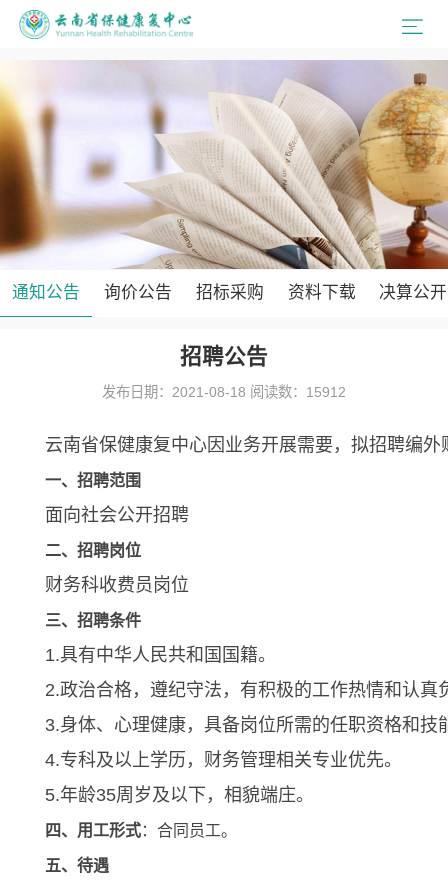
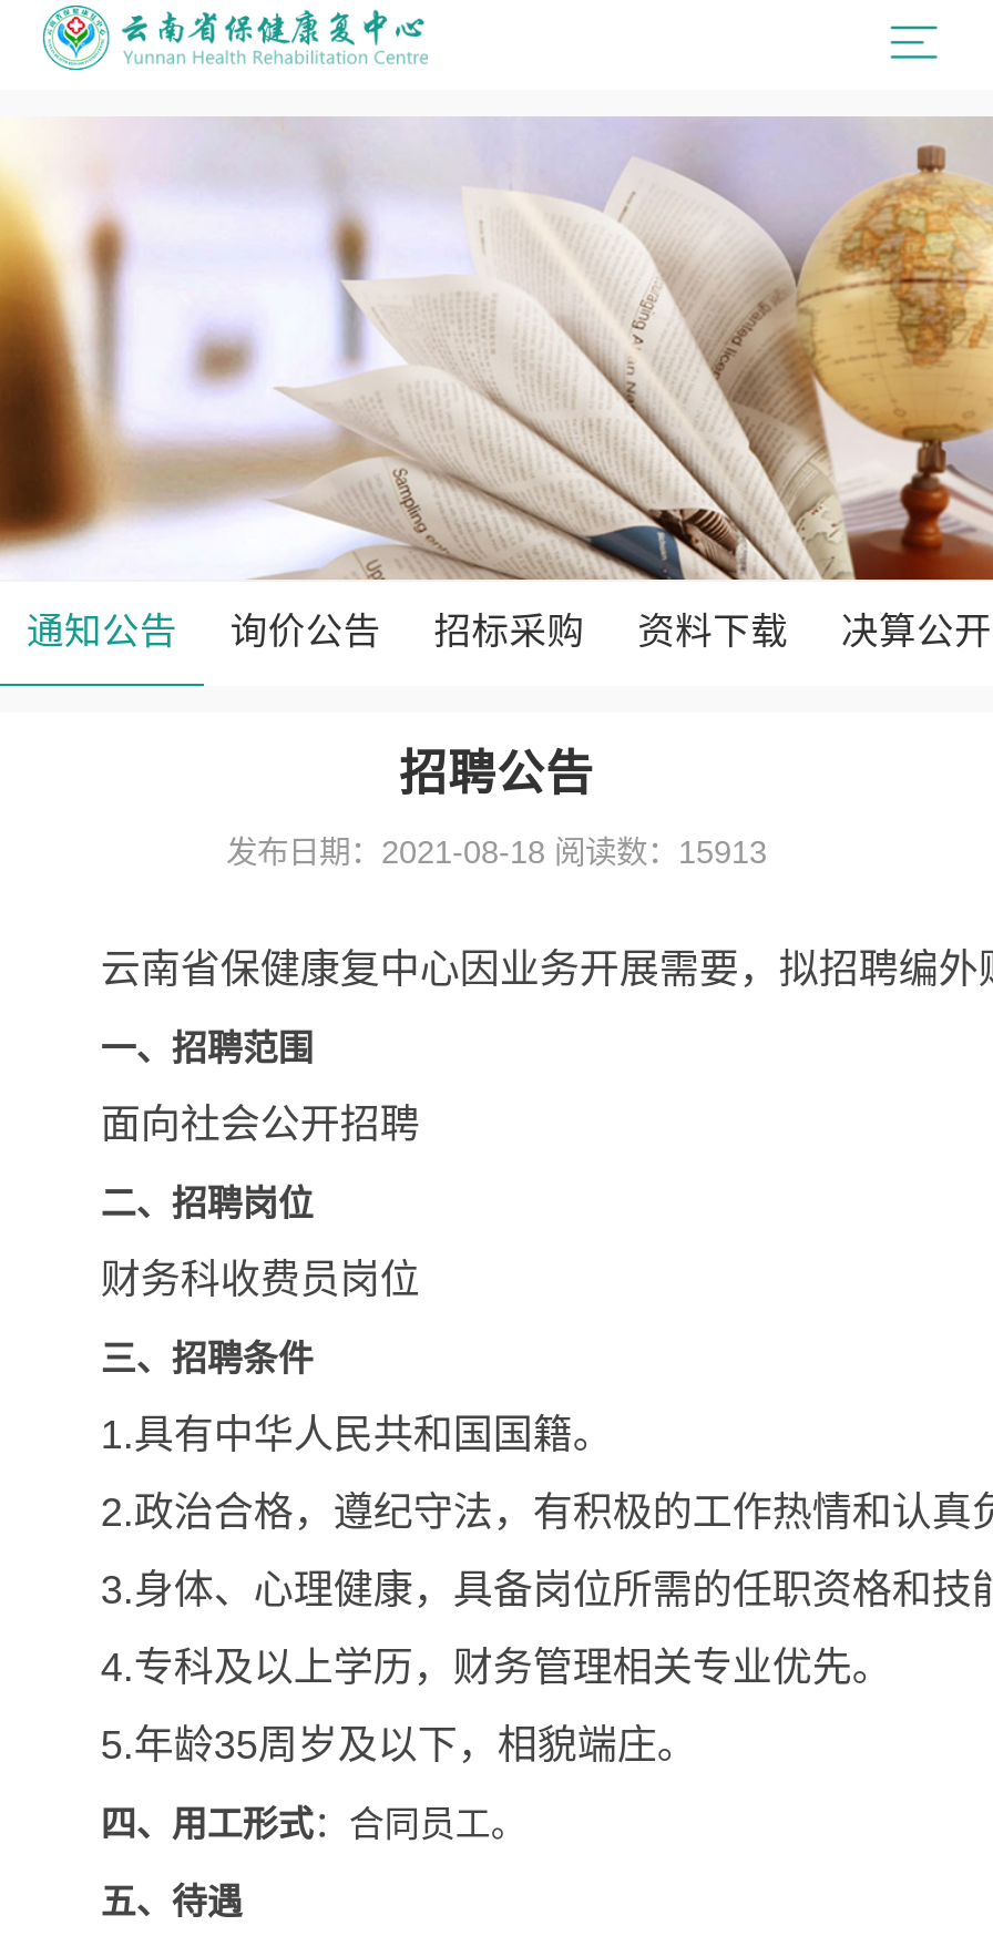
- 发布日期：2021-08-18 阅读数：15912
+ 发布日期：2021-08-18 阅读数：15913
